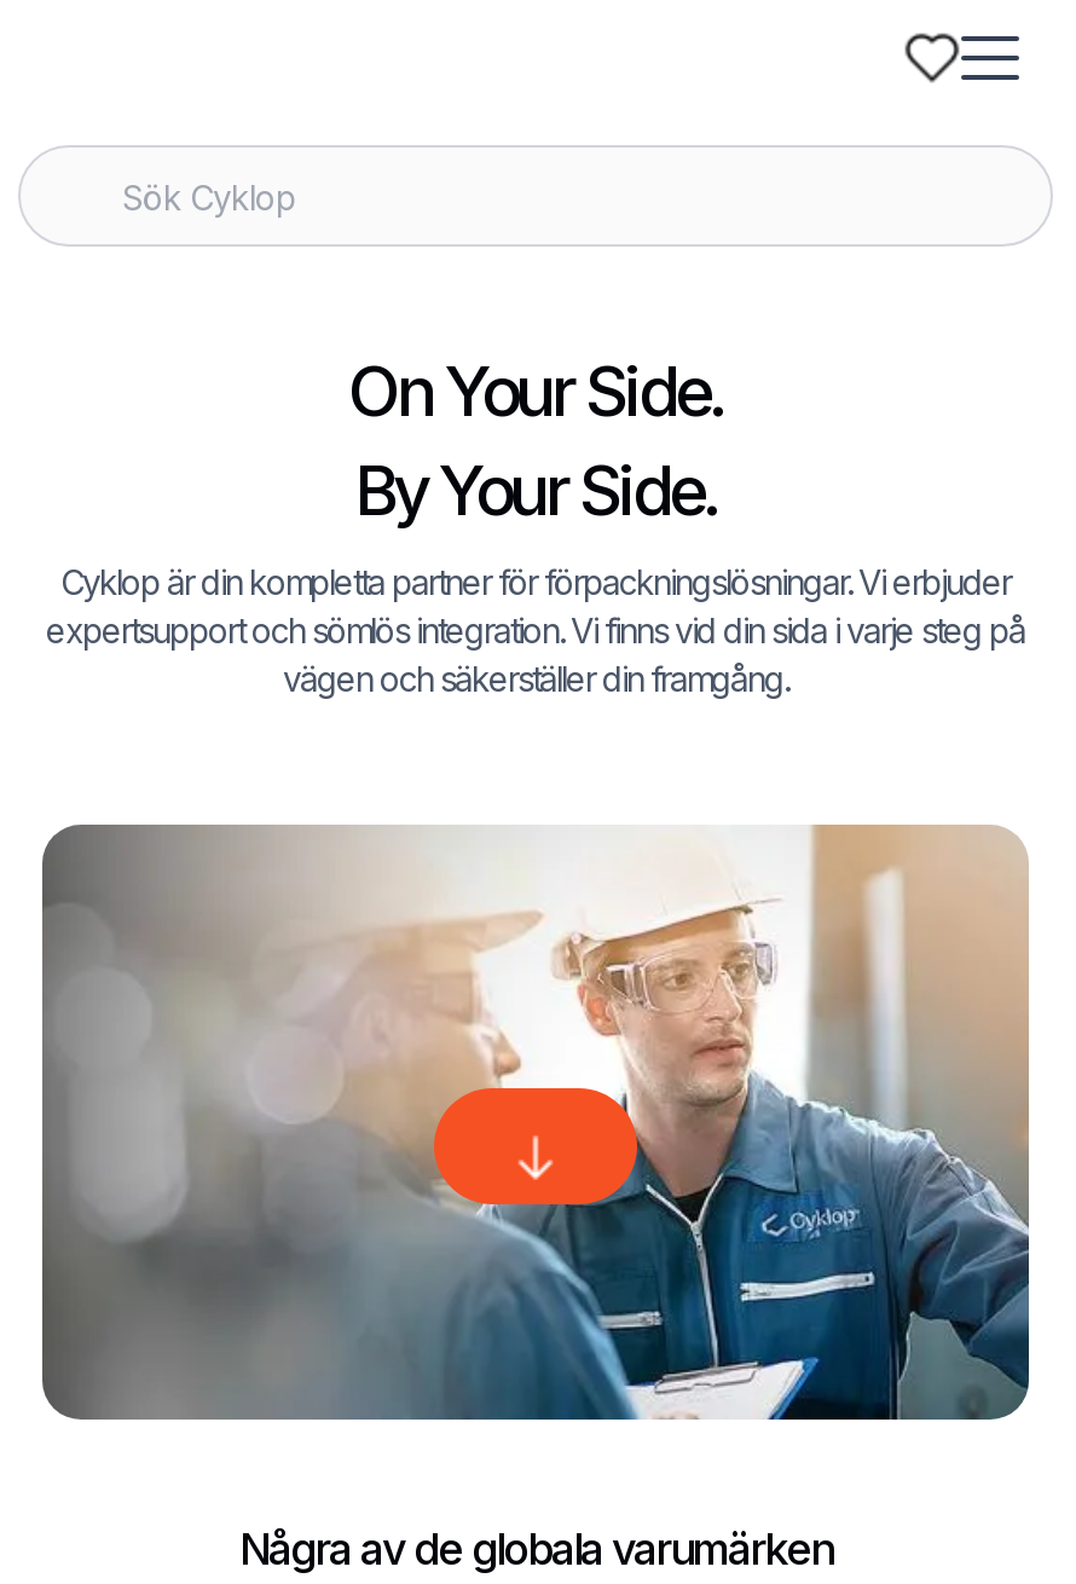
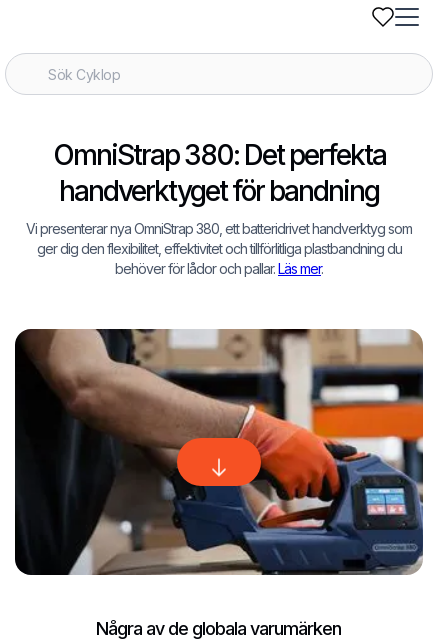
- On Your Side.
- By Your Side.
- Cyklop är din kompletta partner för förpackningslösningar. Vi erbjuder
- expertsupport och sömlös integration. Vi finns vid din sida i varje steg på
- vägen och säkerställer din framgång.
+ OmniStrap 380: Det perfekta
+ handverktyget för bandning
+ Vi presenterar nya OmniStrap 380, ett batteridrivet handverktyg som
+ ger dig den flexibilitet, effektivitet och tillförlitliga plastbandning du
+ behöver för lådor och pallar. Läs mer

- [image]
+ [image]
